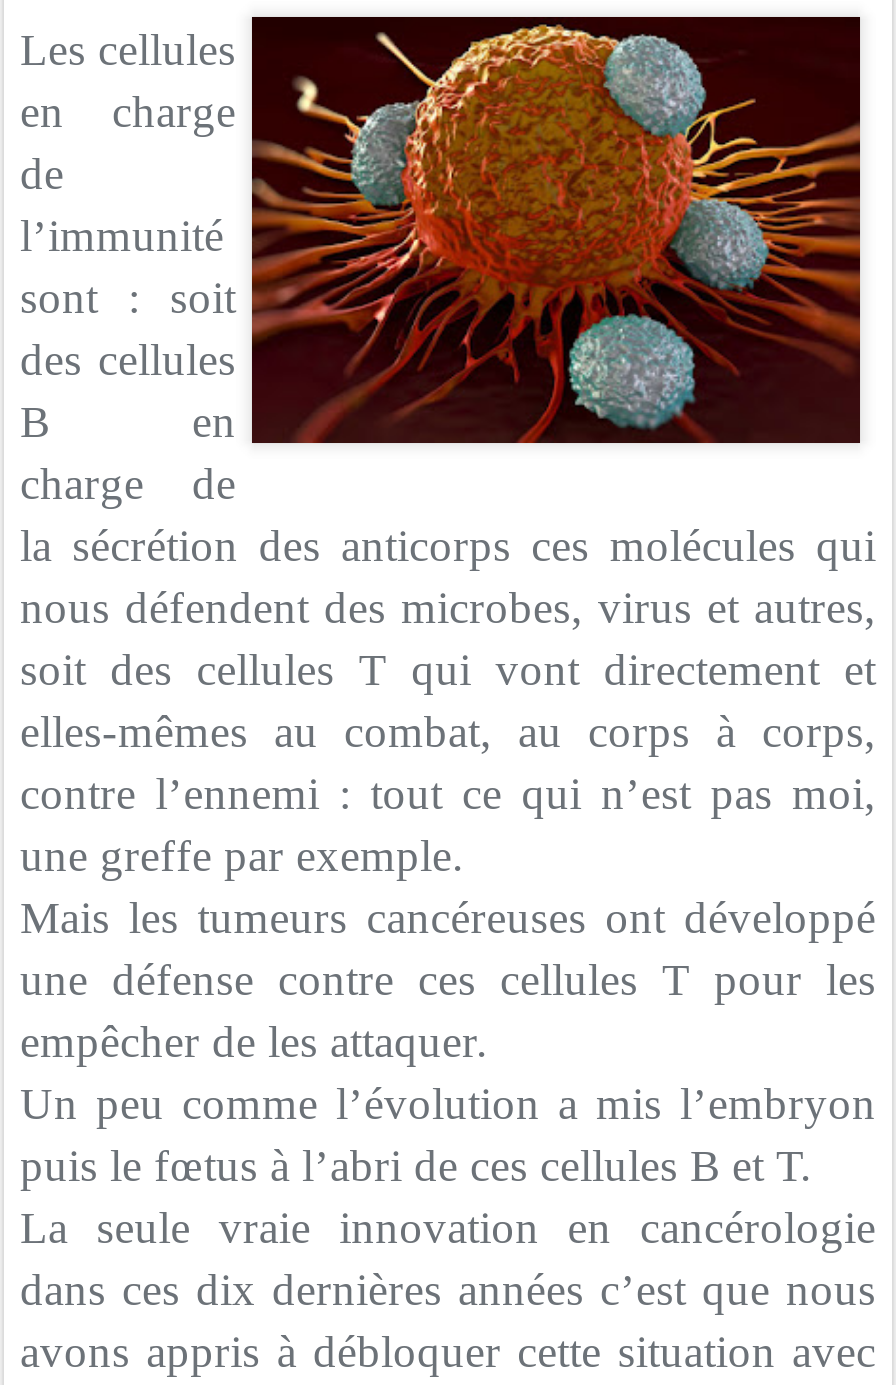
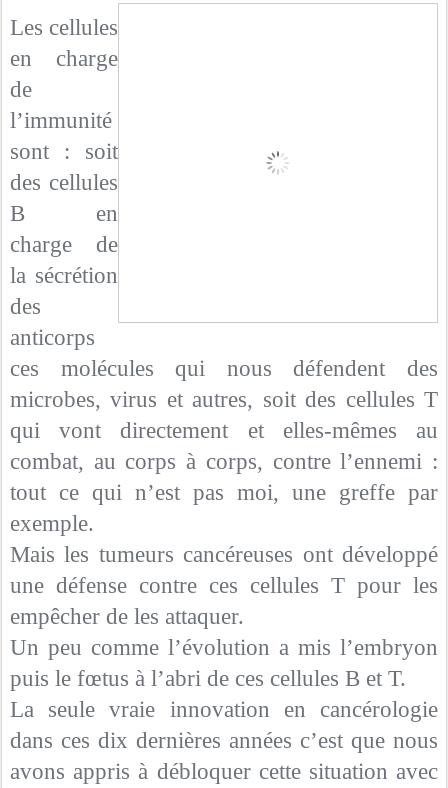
- [image]
